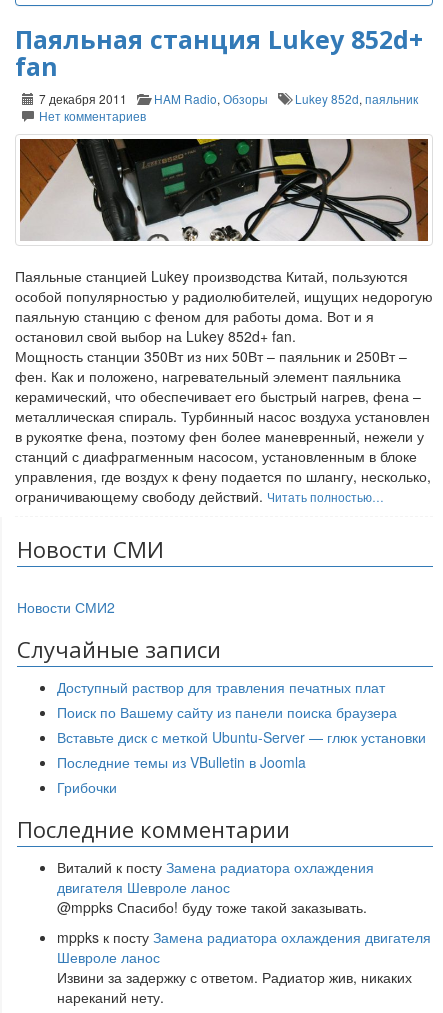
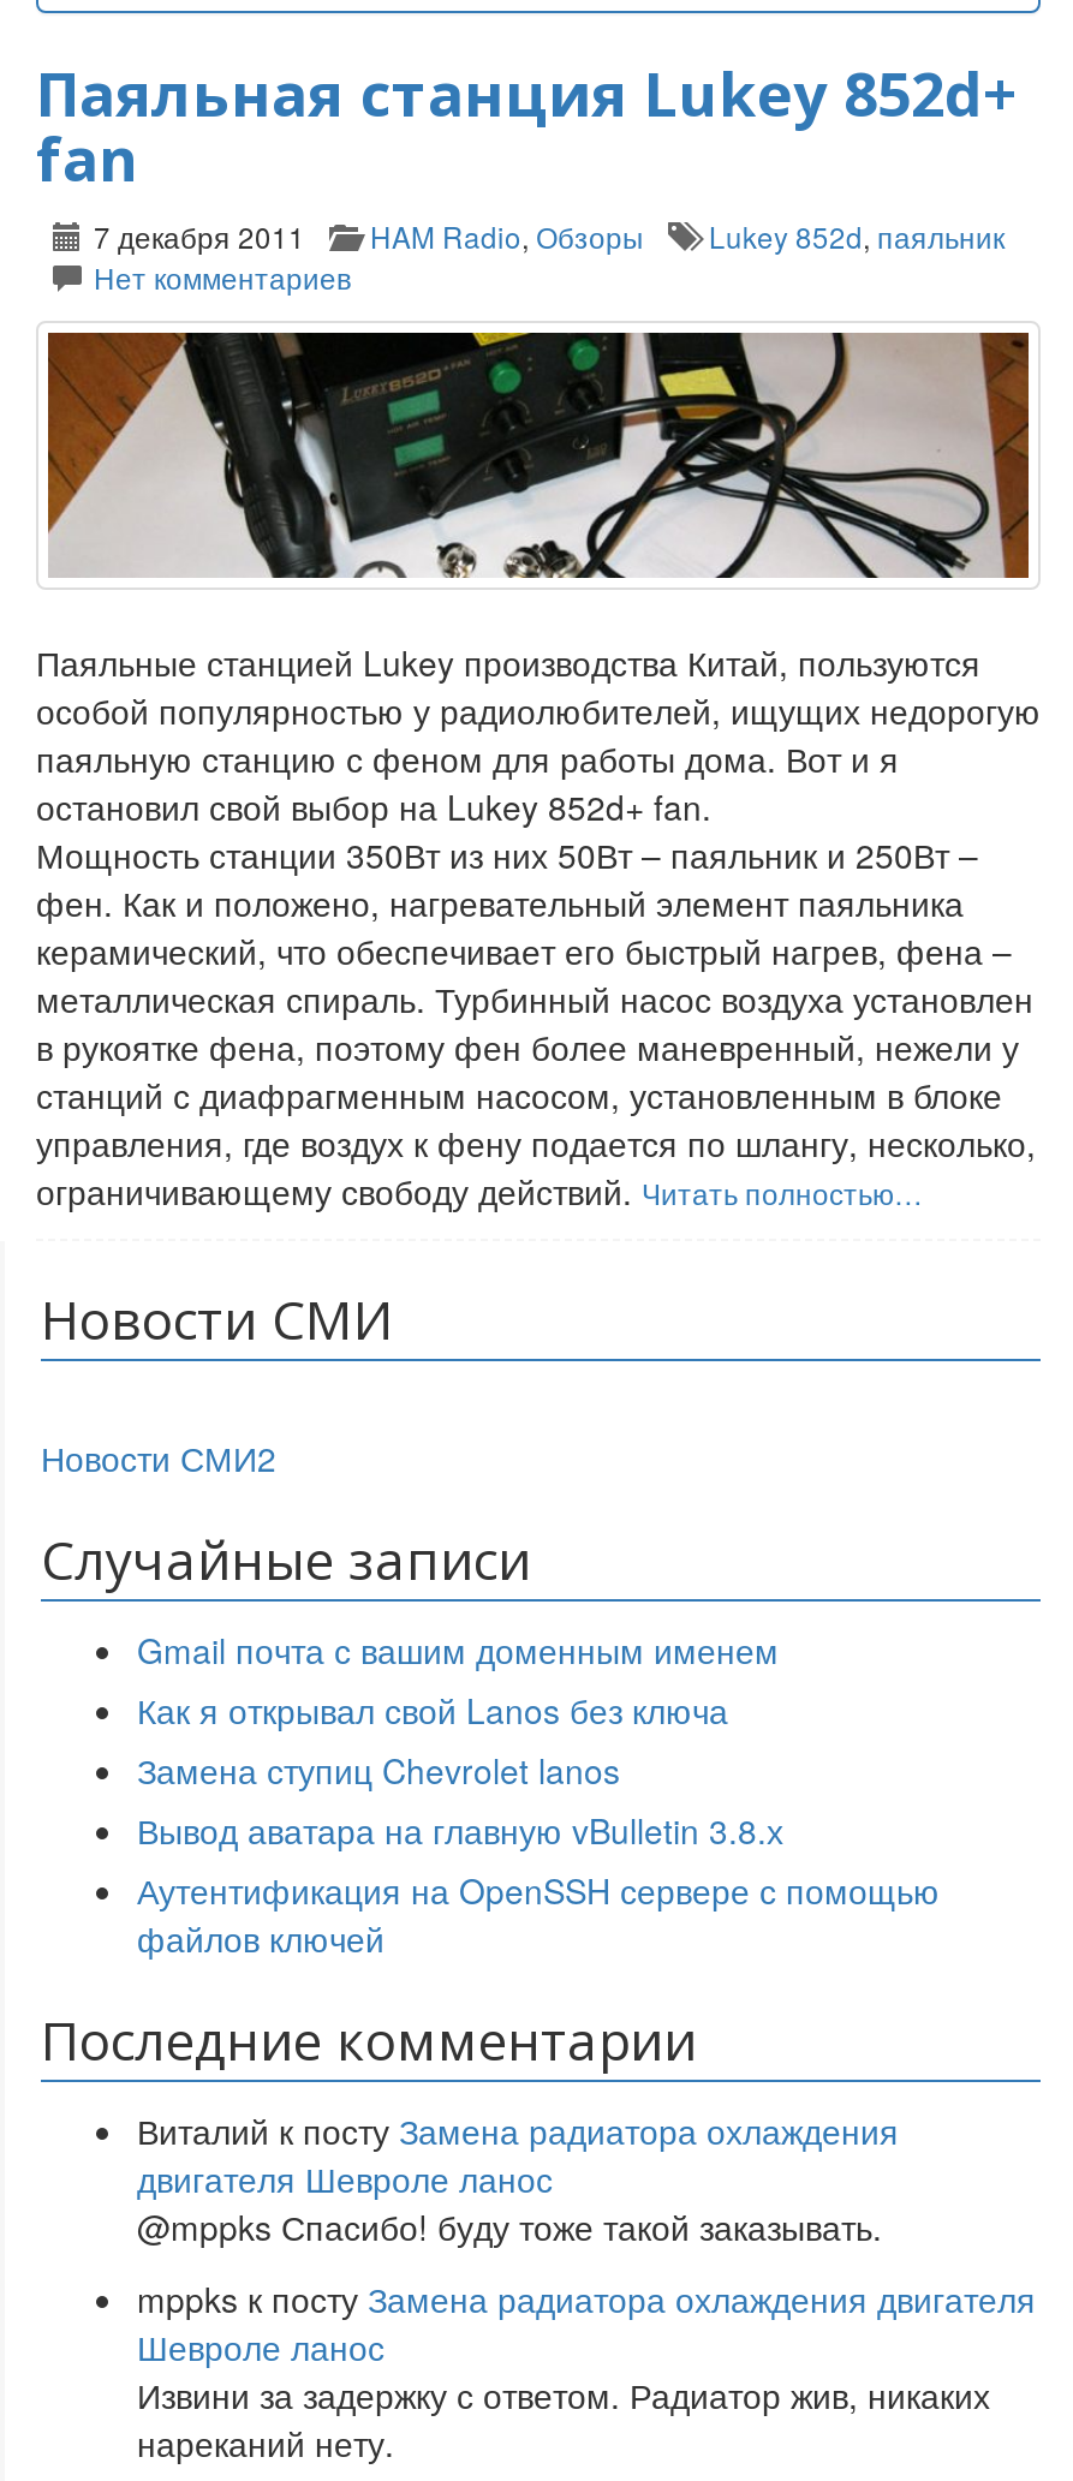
- Доступный раствор для травления печатных плат
- Поиск по Вашему сайту из панели поиска браузера
- Вставьте диск с меткой Ubuntu-Server — глюк установки
- Последние темы из VBulletin в Joomla
- Грибочки
+ Gmail почта с вашим доменным именем
+ Как я открывал свой Lanos без ключа
+ Замена ступиц Chevrolet lanos
+ Вывод аватара на главную vBulletin 3.8.х
+ Аутентификация на OpenSSH сервере с помощью
+ файлов ключей
